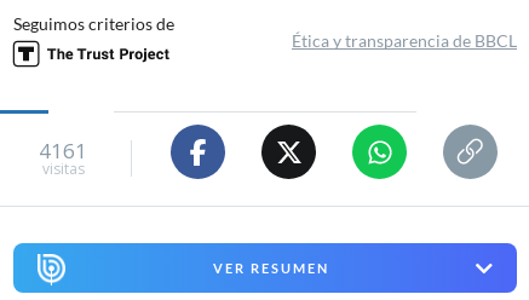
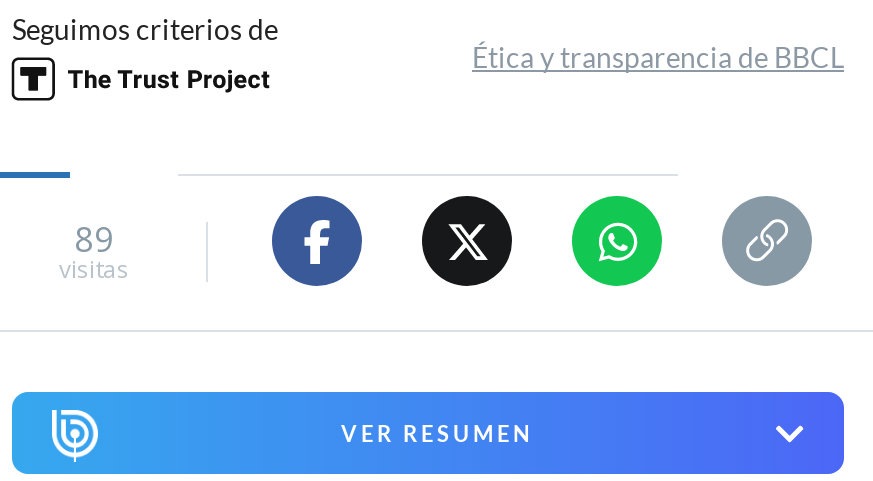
- 4161
+ 89
